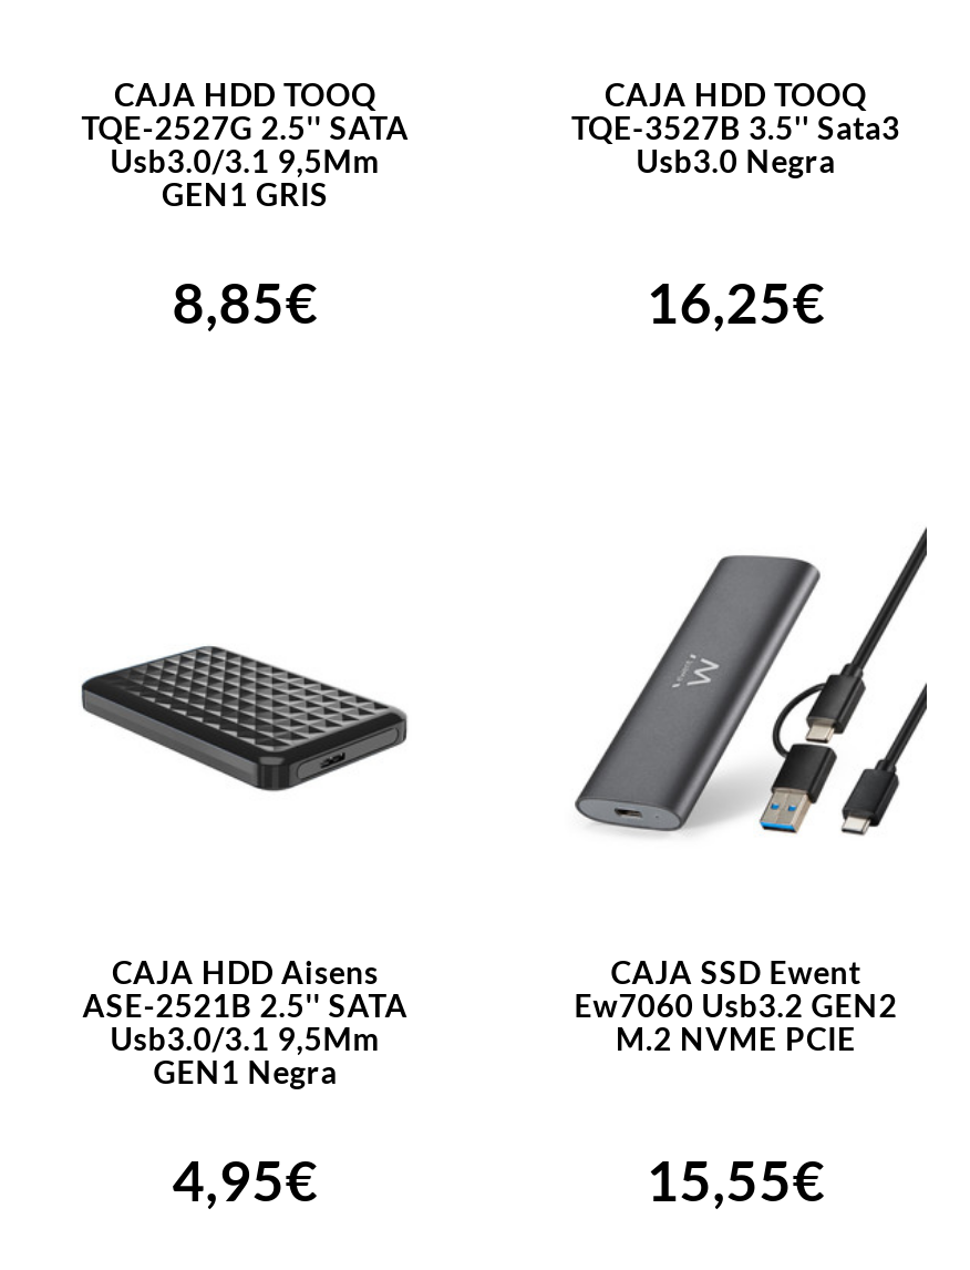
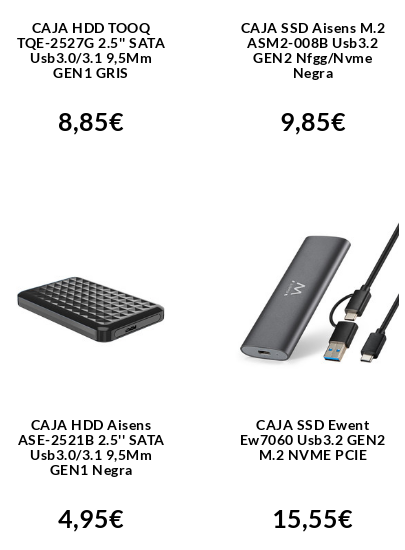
- CAJA HDD TOOQ
- TQE-3527B 3.5'' Sata3
- Usb3.0 Negra
+ CAJA SSD Aisens M.2
+ ASM2-008B Usb3.2
+ GEN2 Nfgg/Nvme
+ Negra

- 16,25€
+ 9,85€
